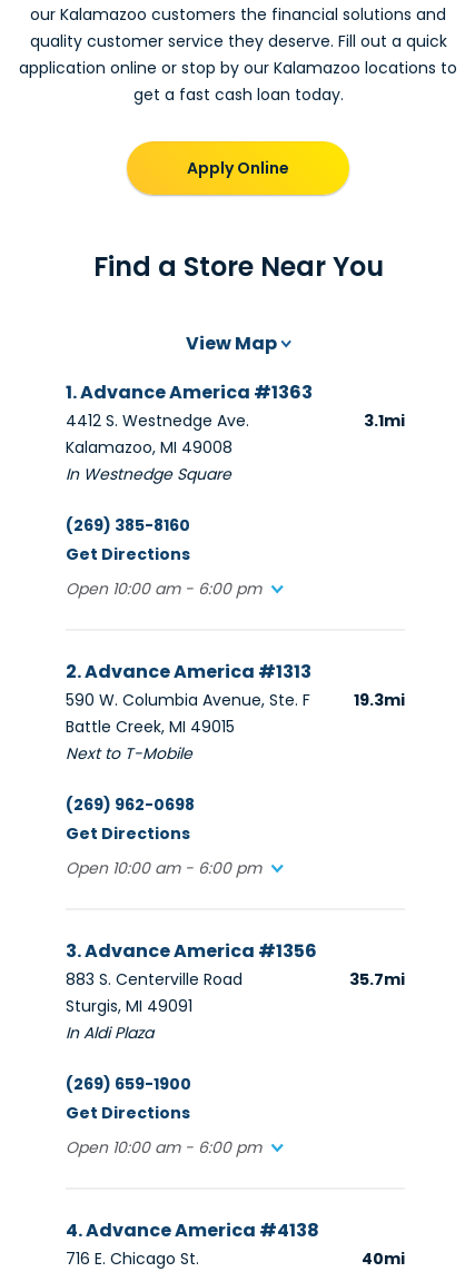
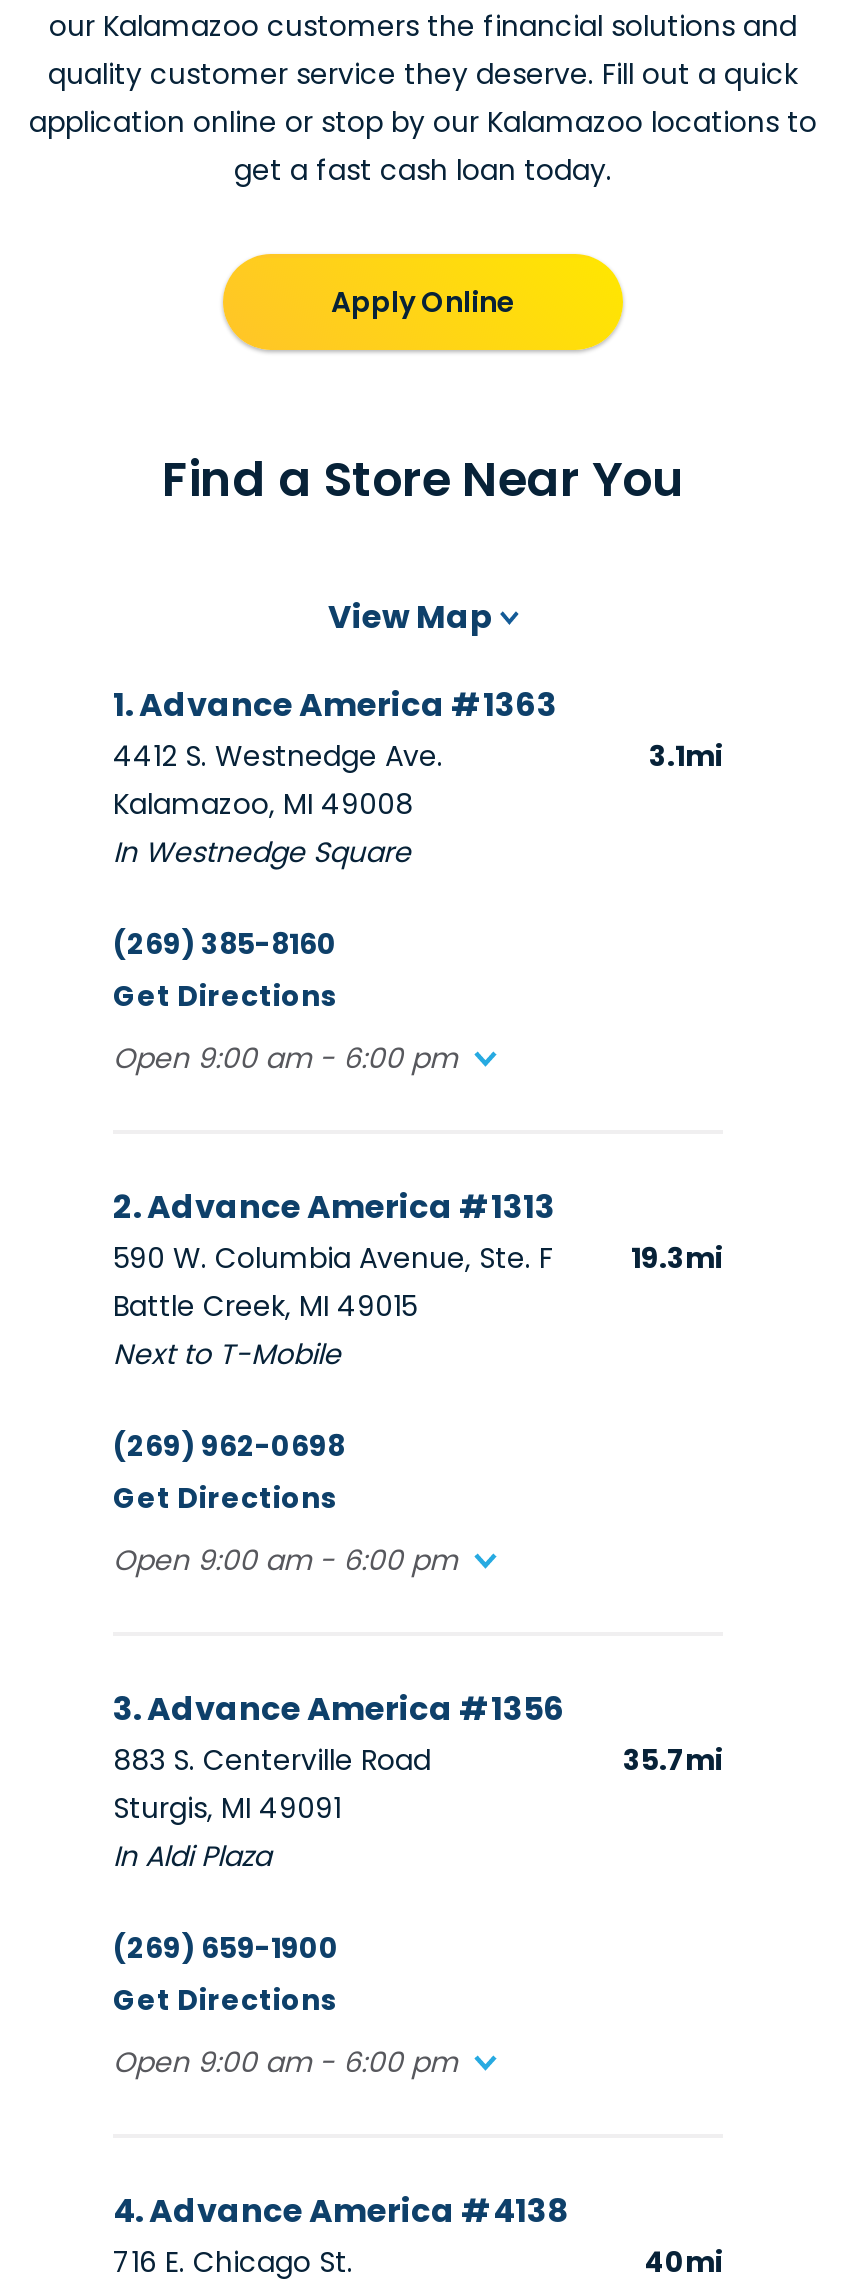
- Open 10:00 am - 6:00 pm
+ Open 9:00 am - 6:00 pm

- Open 10:00 am - 6:00 pm
+ Open 9:00 am - 6:00 pm

- Open 10:00 am - 6:00 pm
+ Open 9:00 am - 6:00 pm
